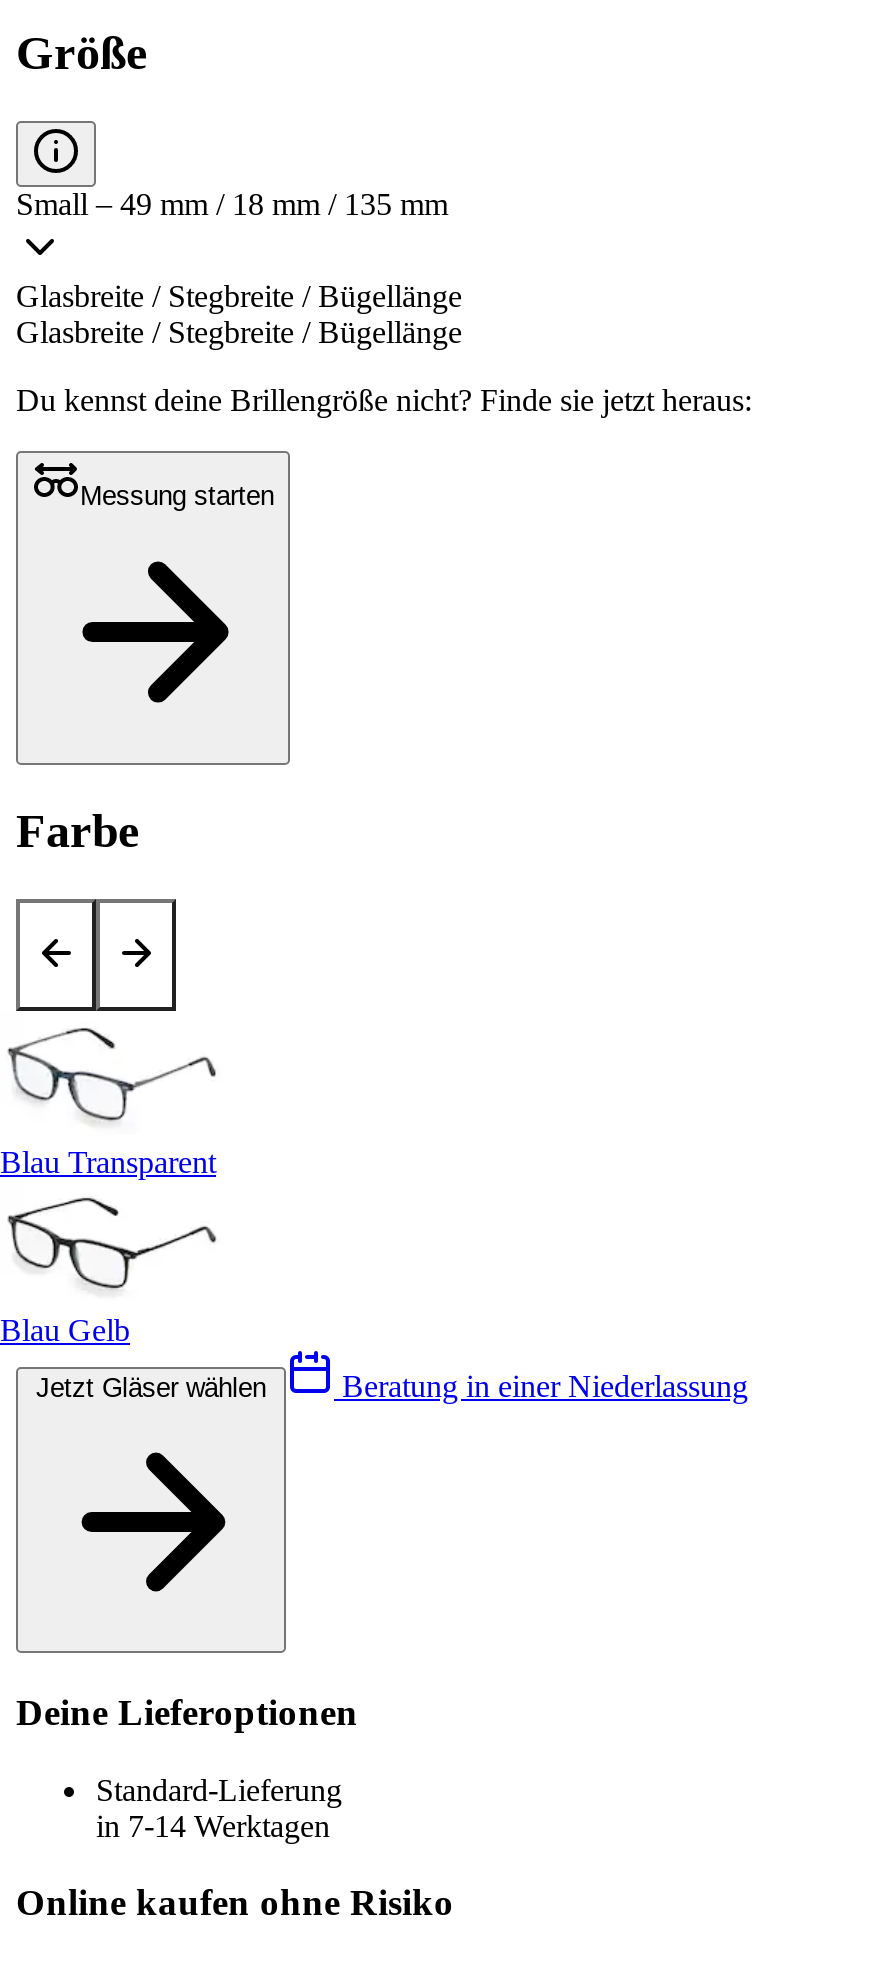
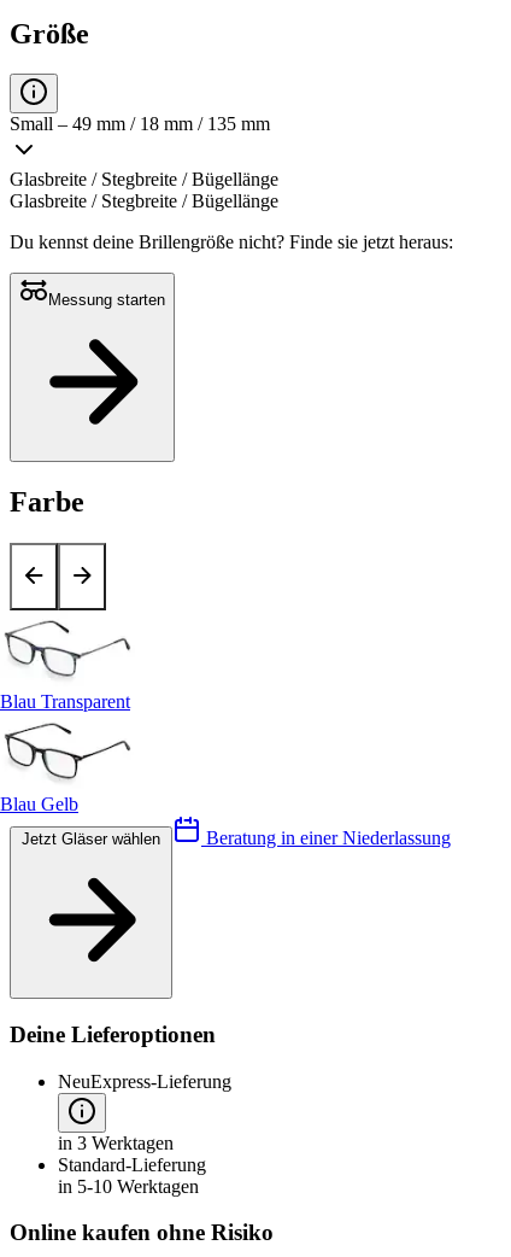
+ NeuExpress-Lieferung
+ in 3 Werktagen

- in 7-14 Werktagen
+ in 5-10 Werktagen
